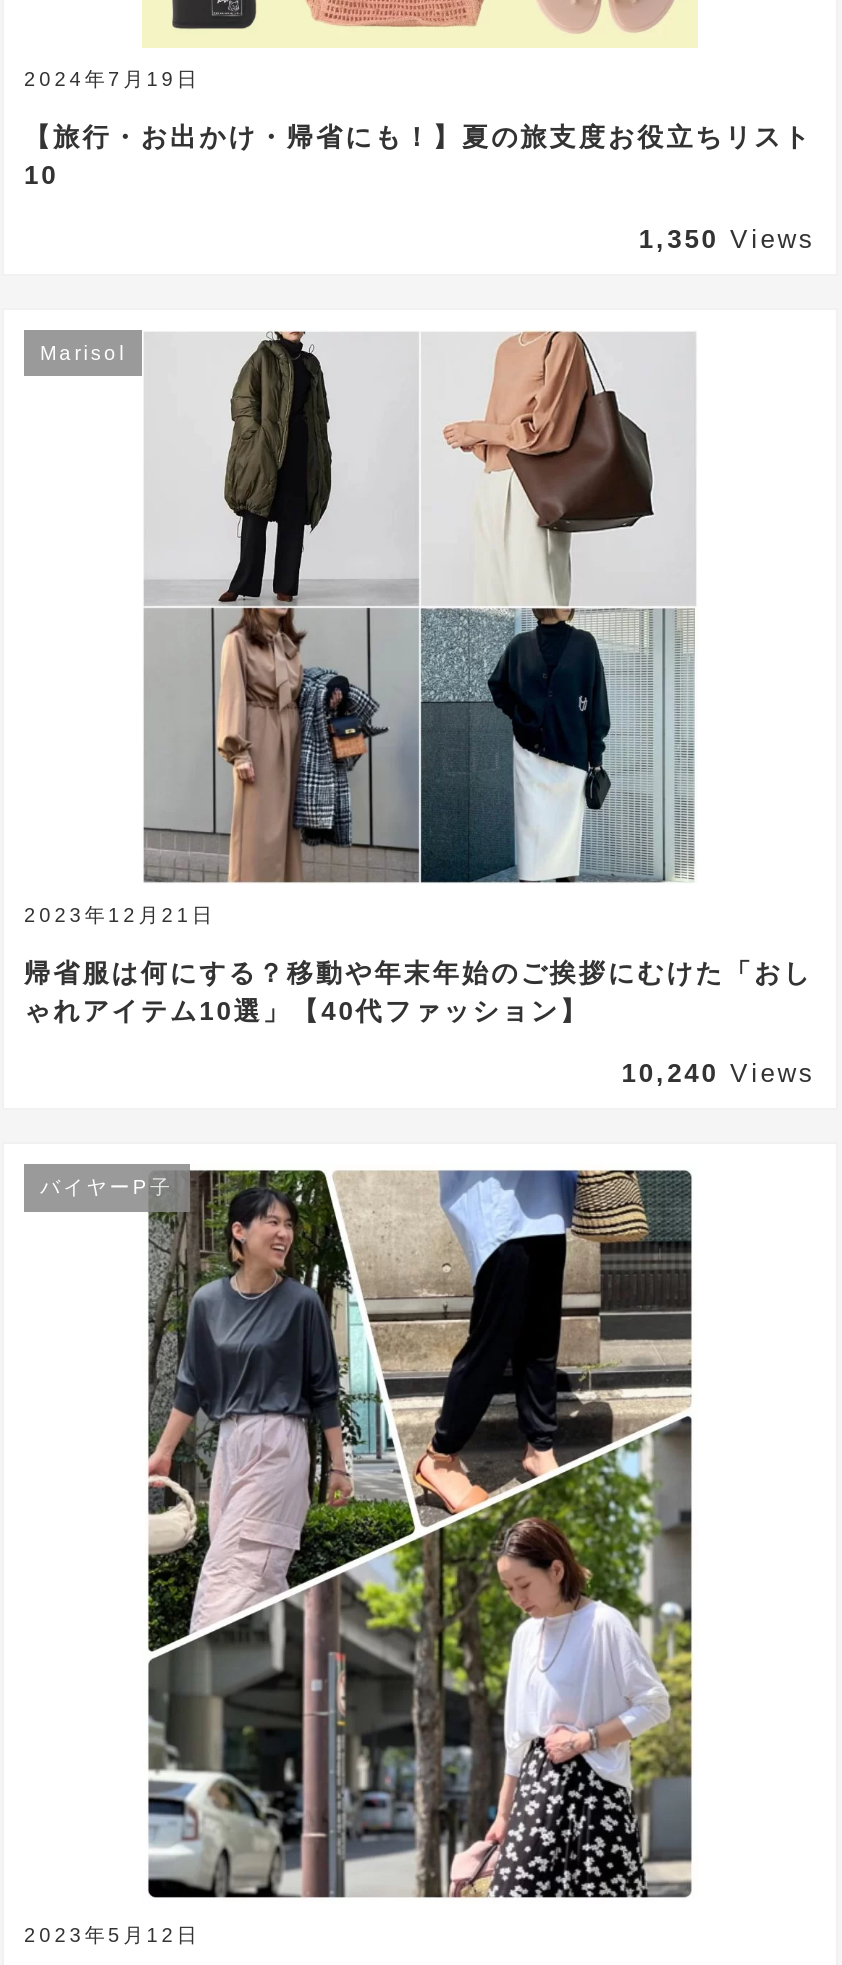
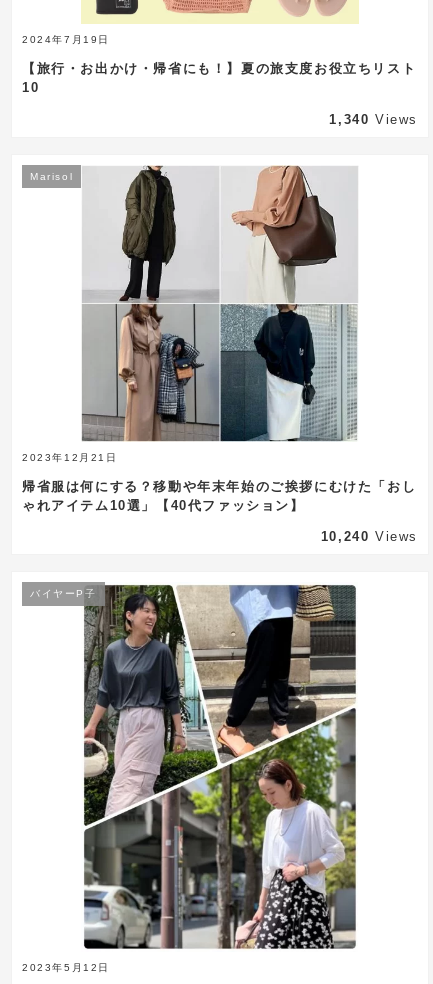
- 1,350 Views
+ 1,340 Views
